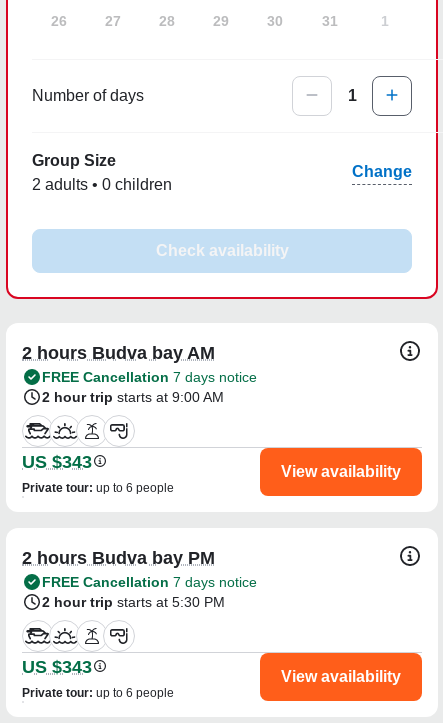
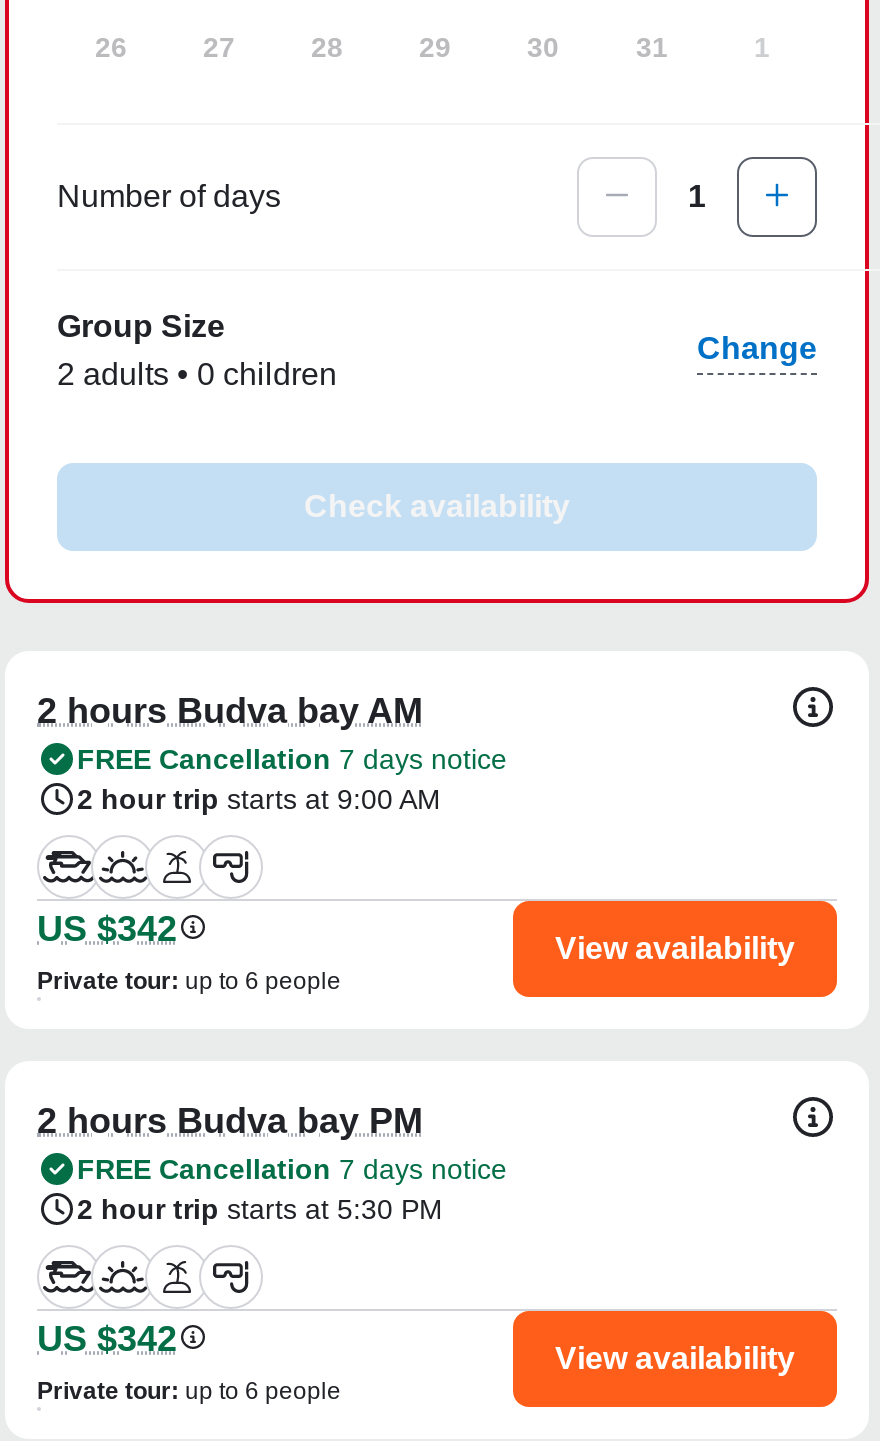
- US $343
+ US $342

- US $343
+ US $342
